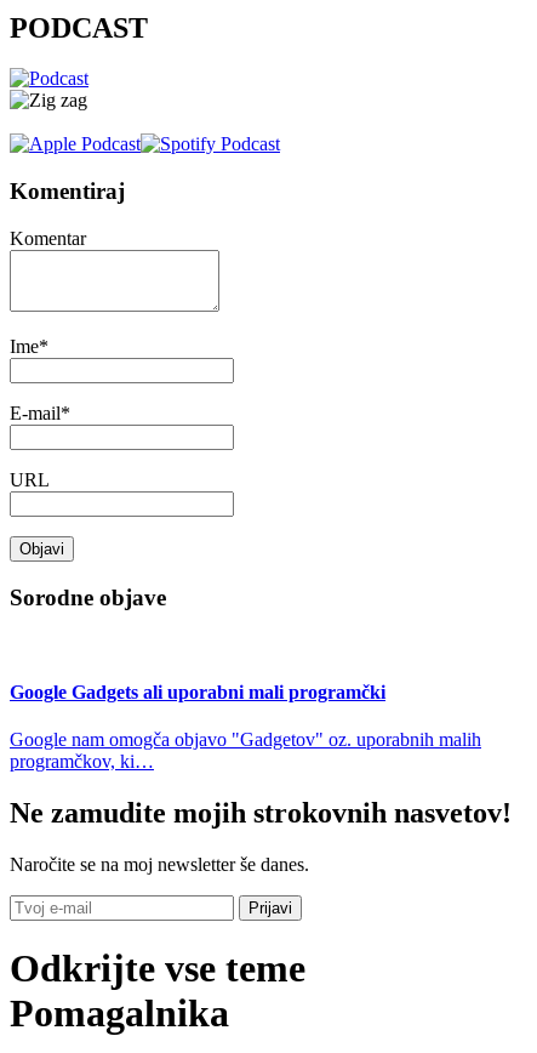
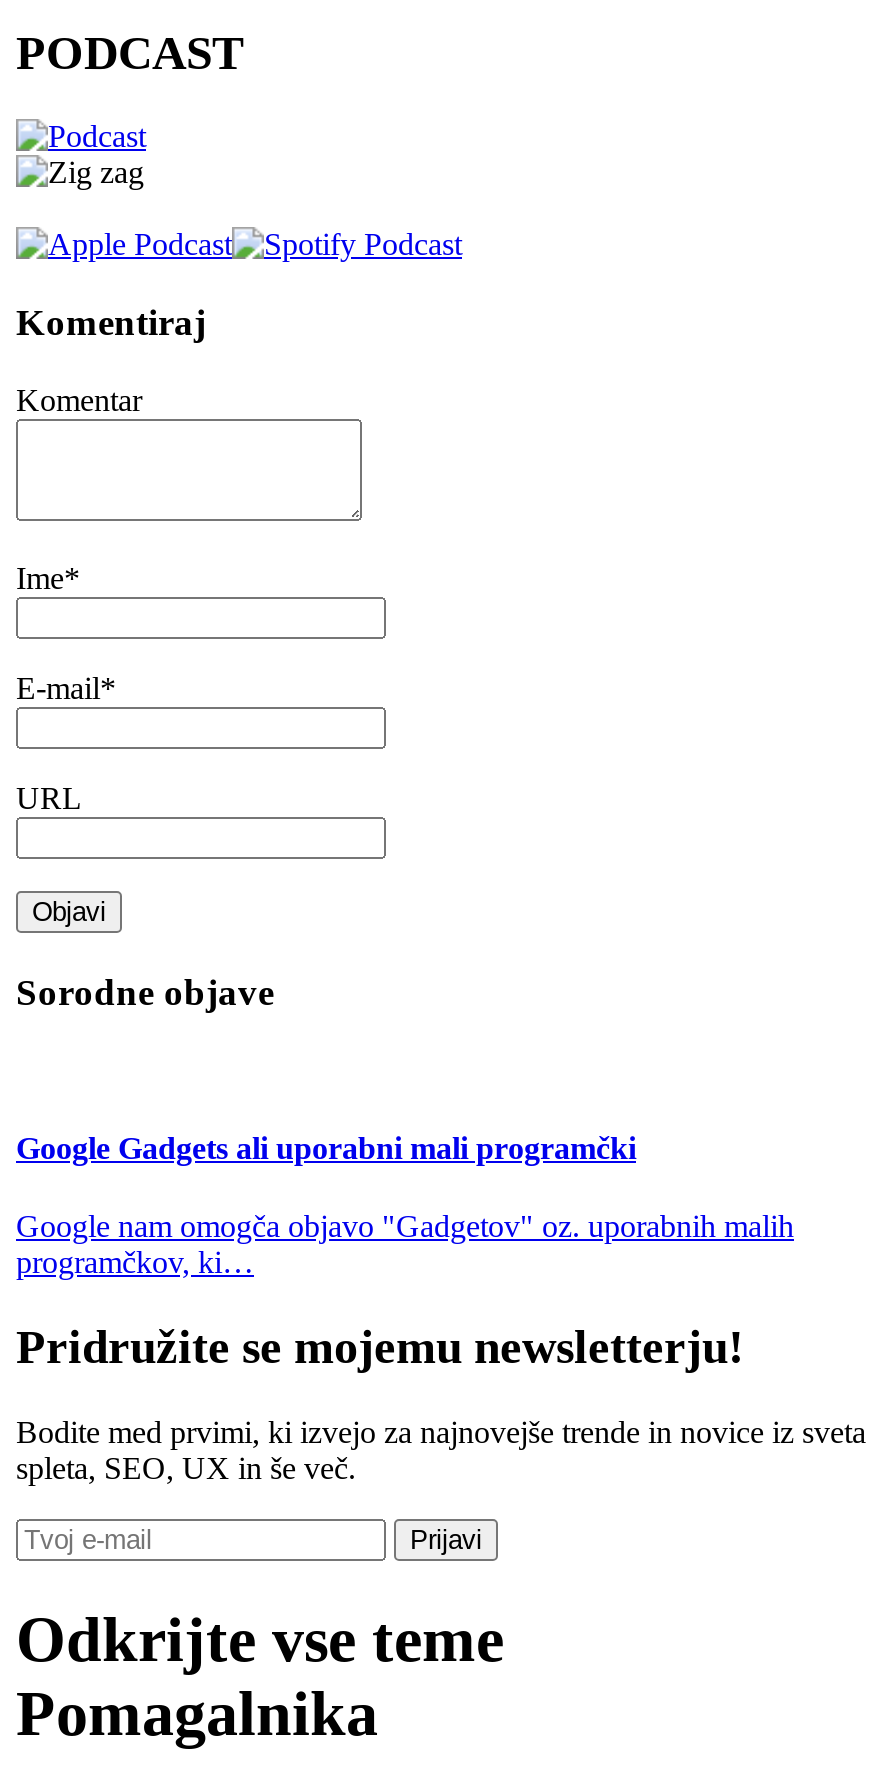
- Ne zamudite mojih strokovnih nasvetov!
+ Pridružite se mojemu newsletterju!

- Naročite se na moj newsletter še danes.
+ Bodite med prvimi, ki izvejo za najnovejše trende in novice iz sveta
+ spleta, SEO, UX in še več.
